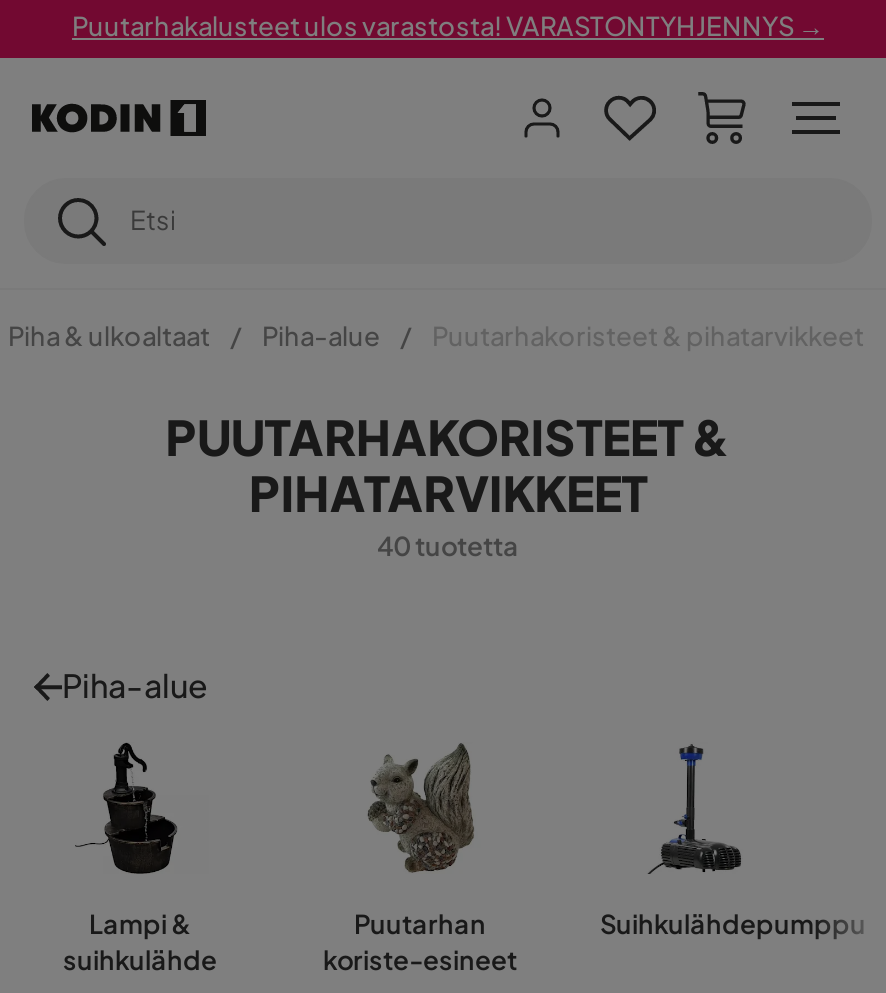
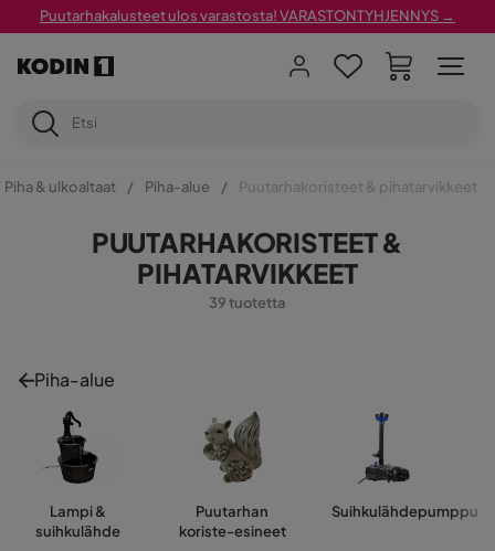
- 40 tuotetta
+ 39 tuotetta
